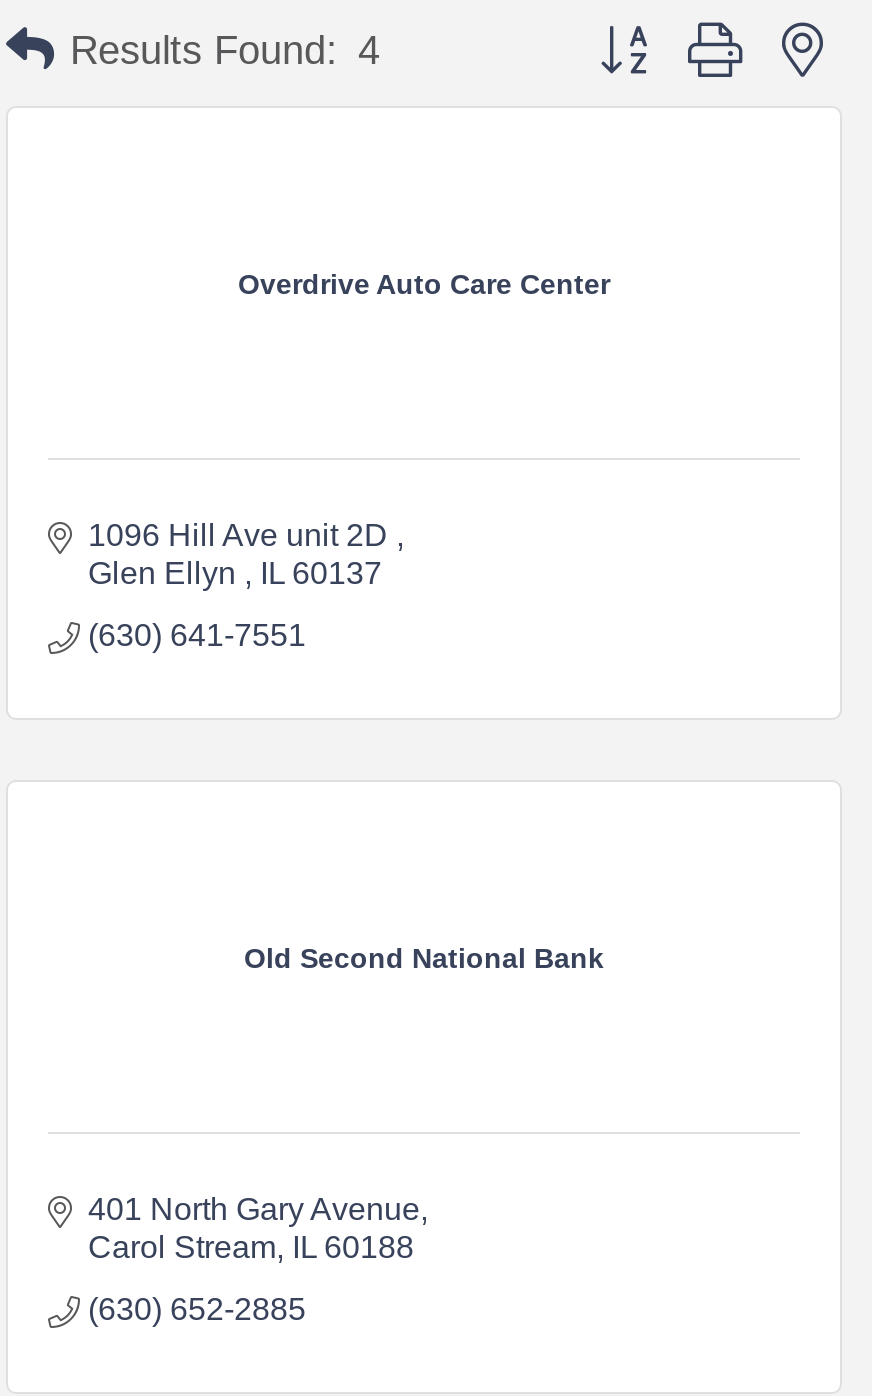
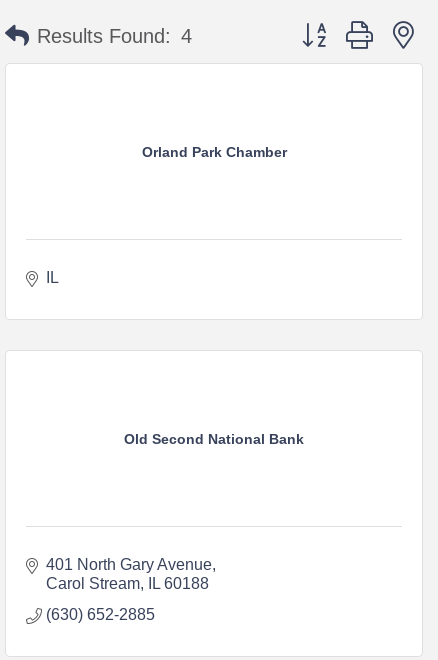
- Overdrive Auto Care Center
+ Orland Park Chamber

- 1096 Hill Ave unit 2D
- Glen Ellyn IL 60137
- (630) 641-7551
+ IL
